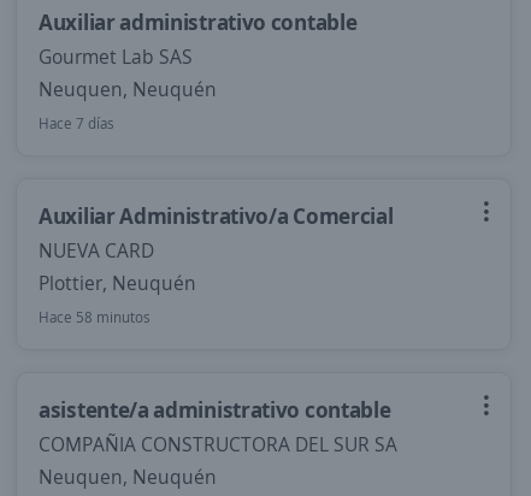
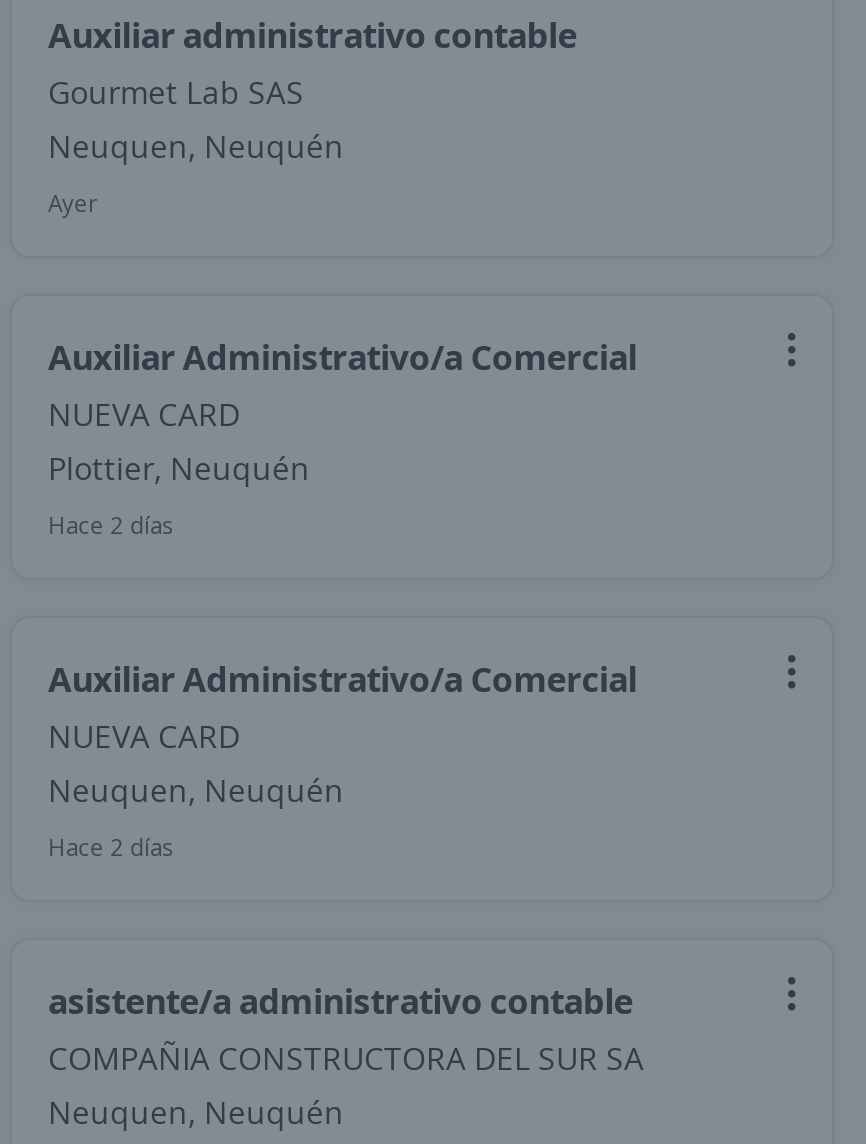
- Hace 7 días
+ Ayer

- Hace 58 minutos
+ Hace 2 días
+ Auxiliar Administrativo/a Comercial
+ NUEVA CARD
+ Neuquen, Neuquén
+ Hace 2 días
